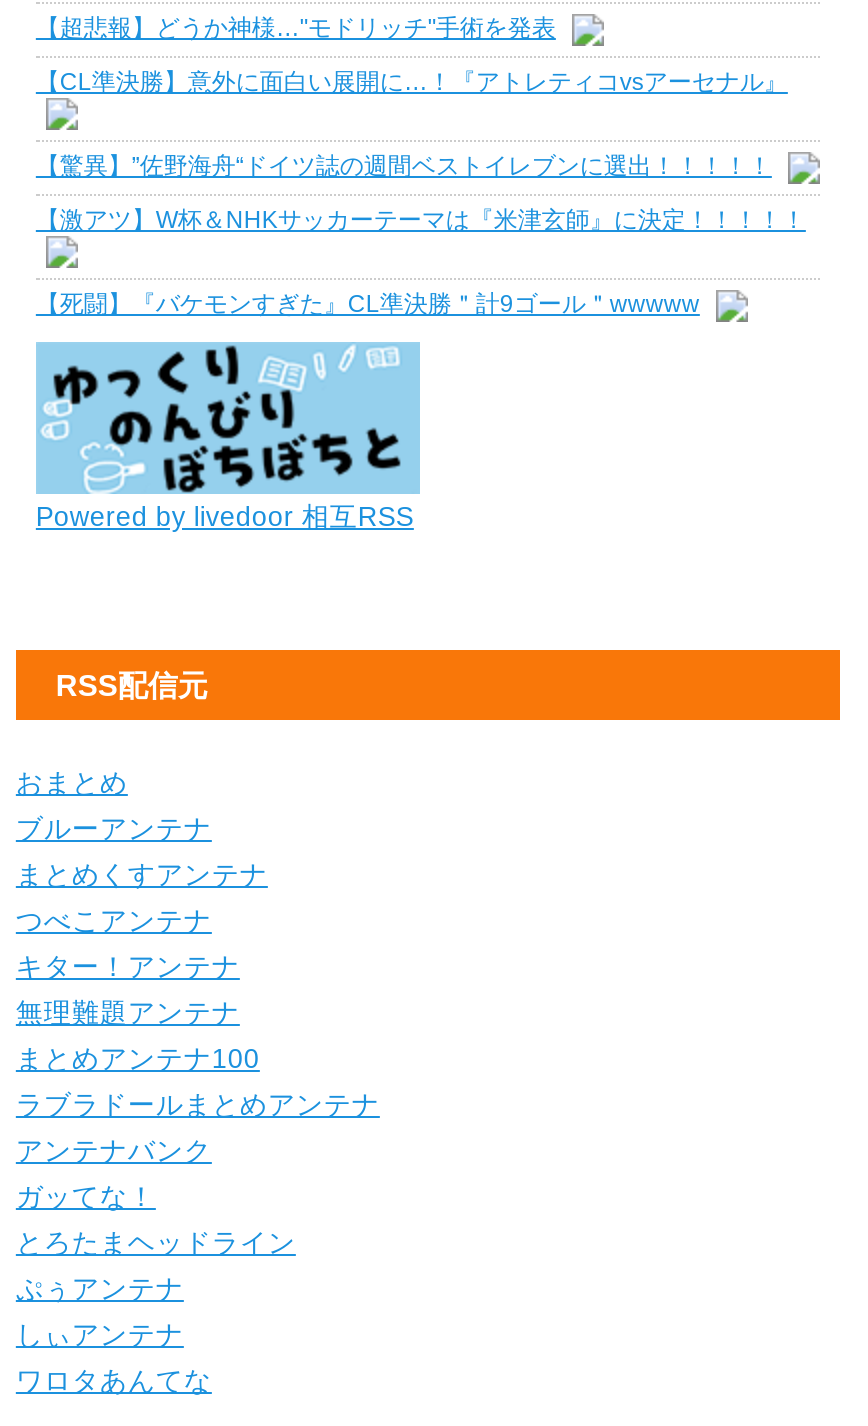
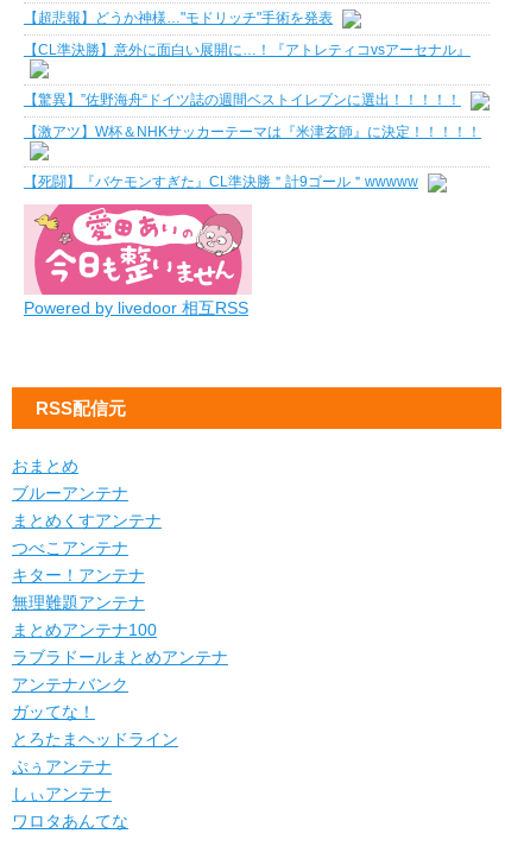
- [image]
+ [image]
